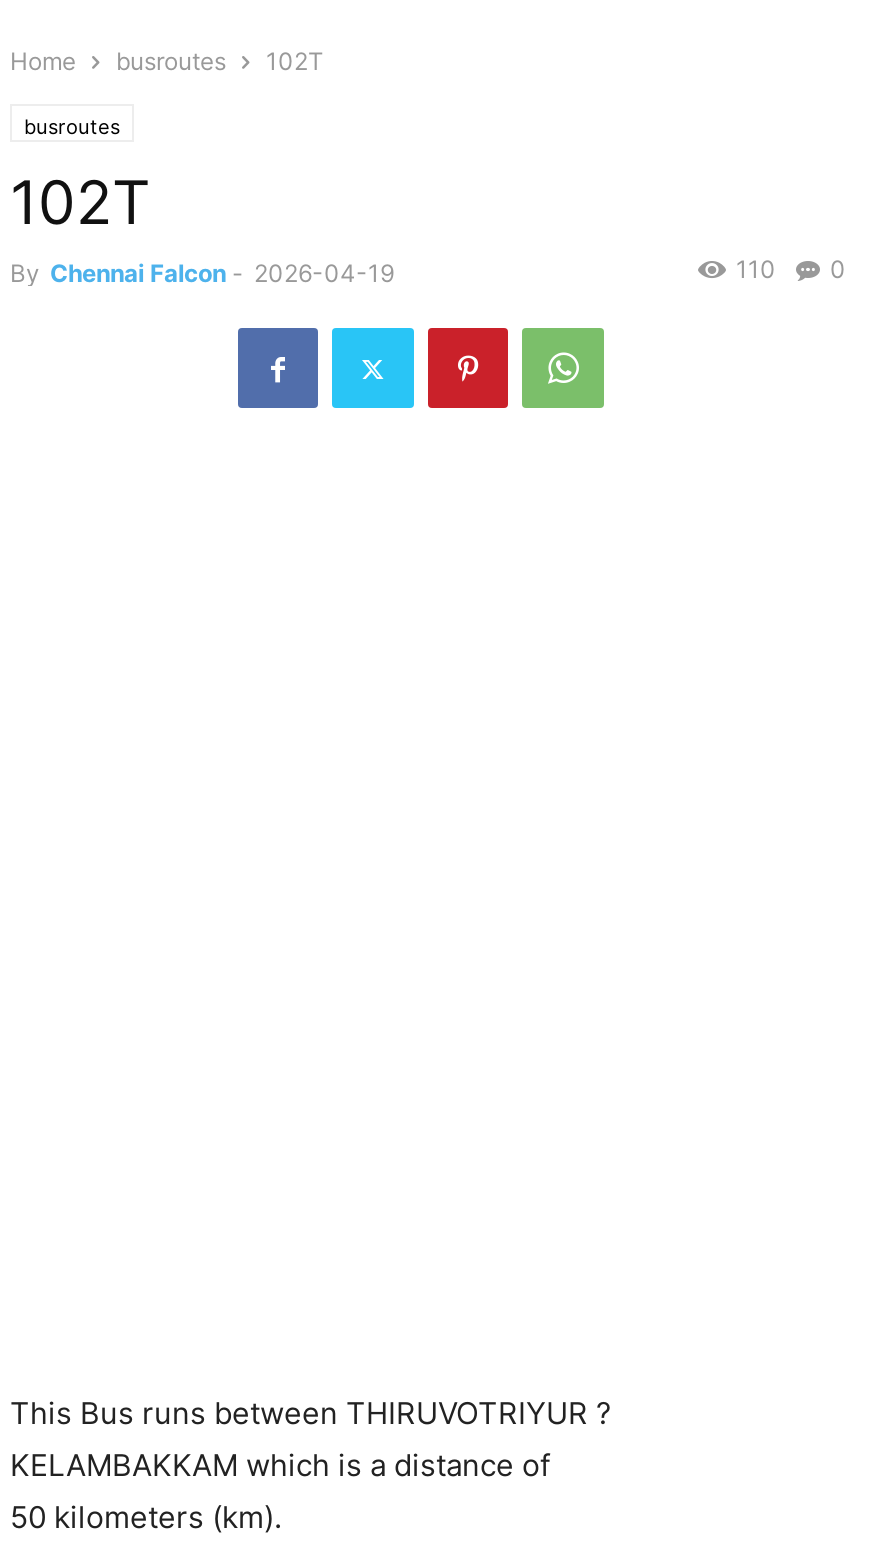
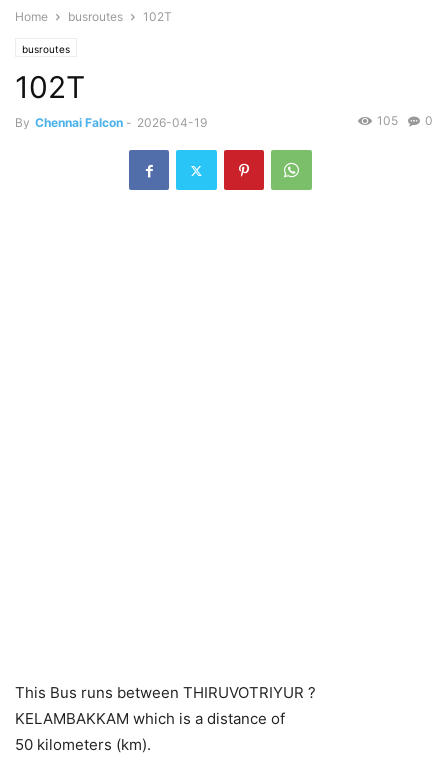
- 110 0
+ 105 0
